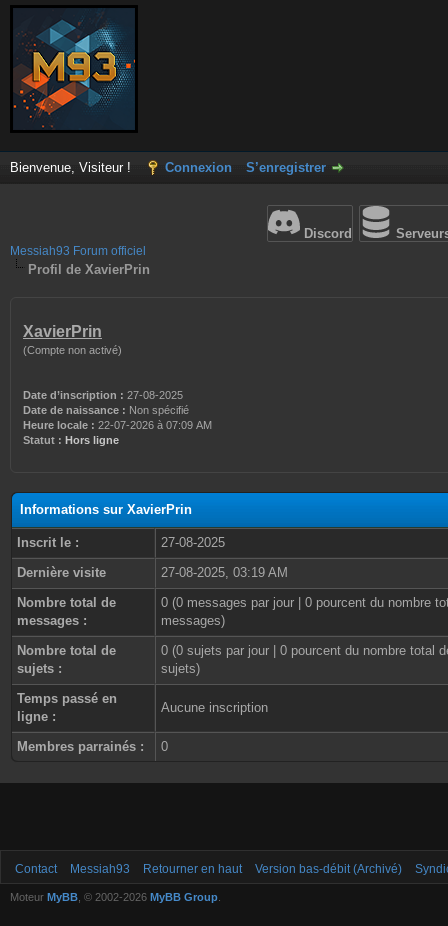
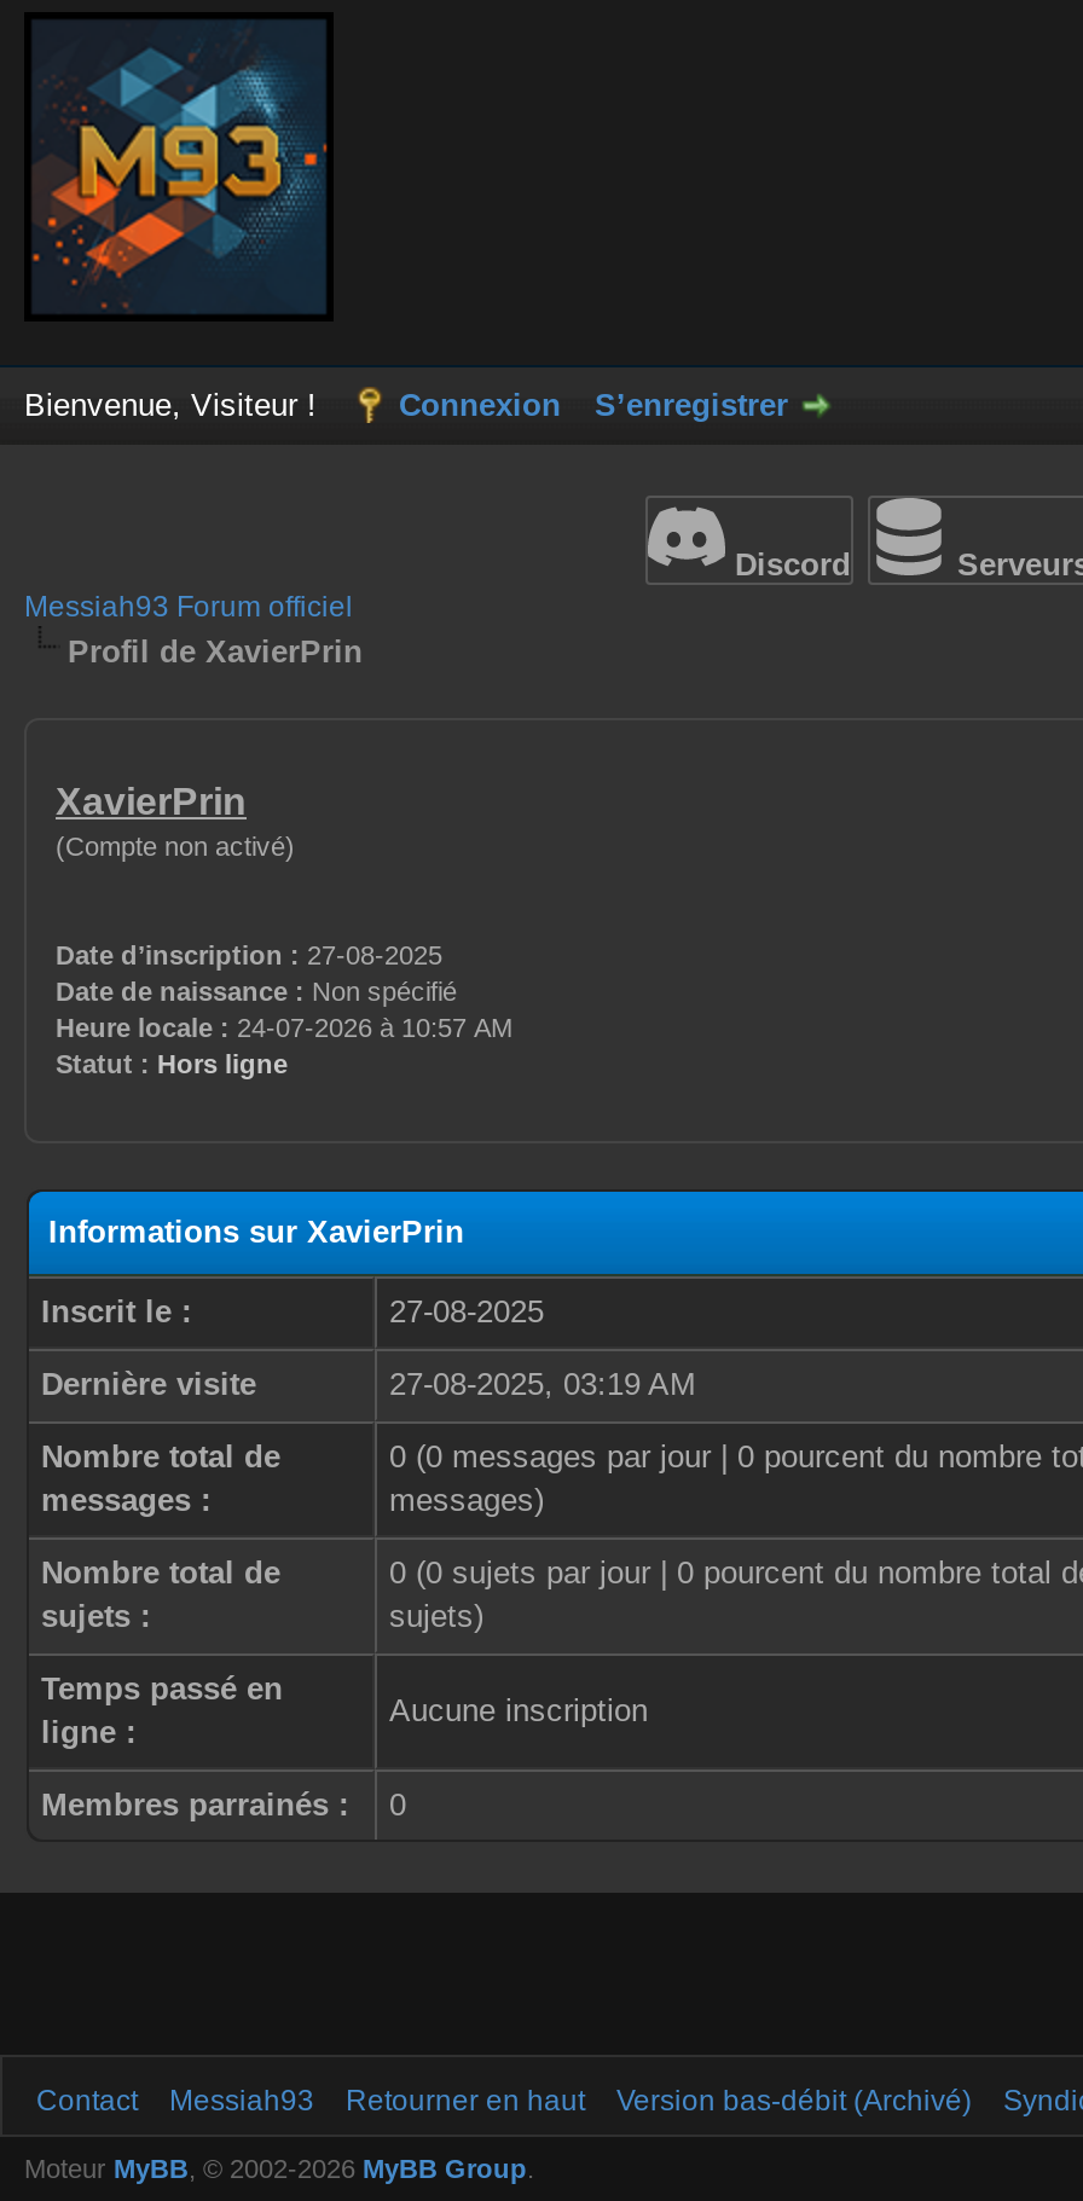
- Heure locale : 22-07-2026 à 07:09 AM
+ Heure locale : 24-07-2026 à 10:57 AM
